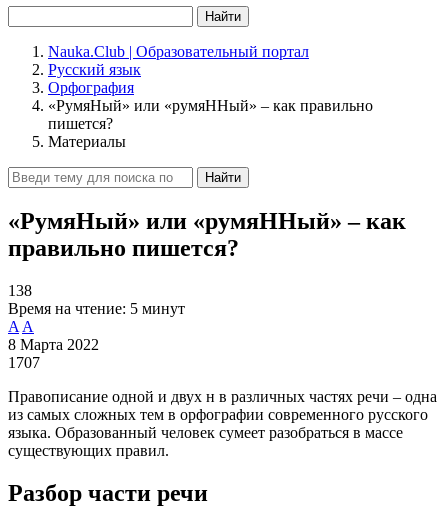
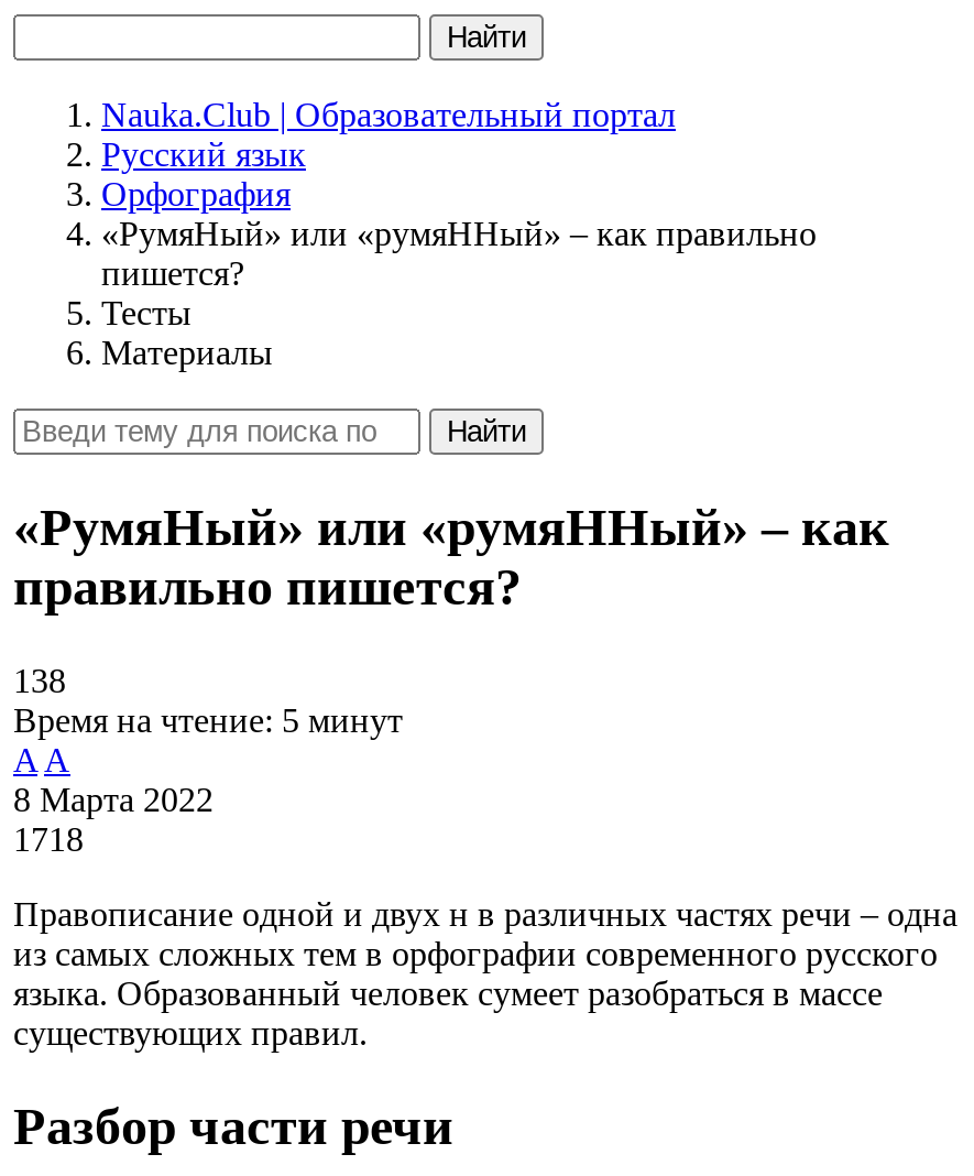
+ Тесты

- 1707
+ 1718
